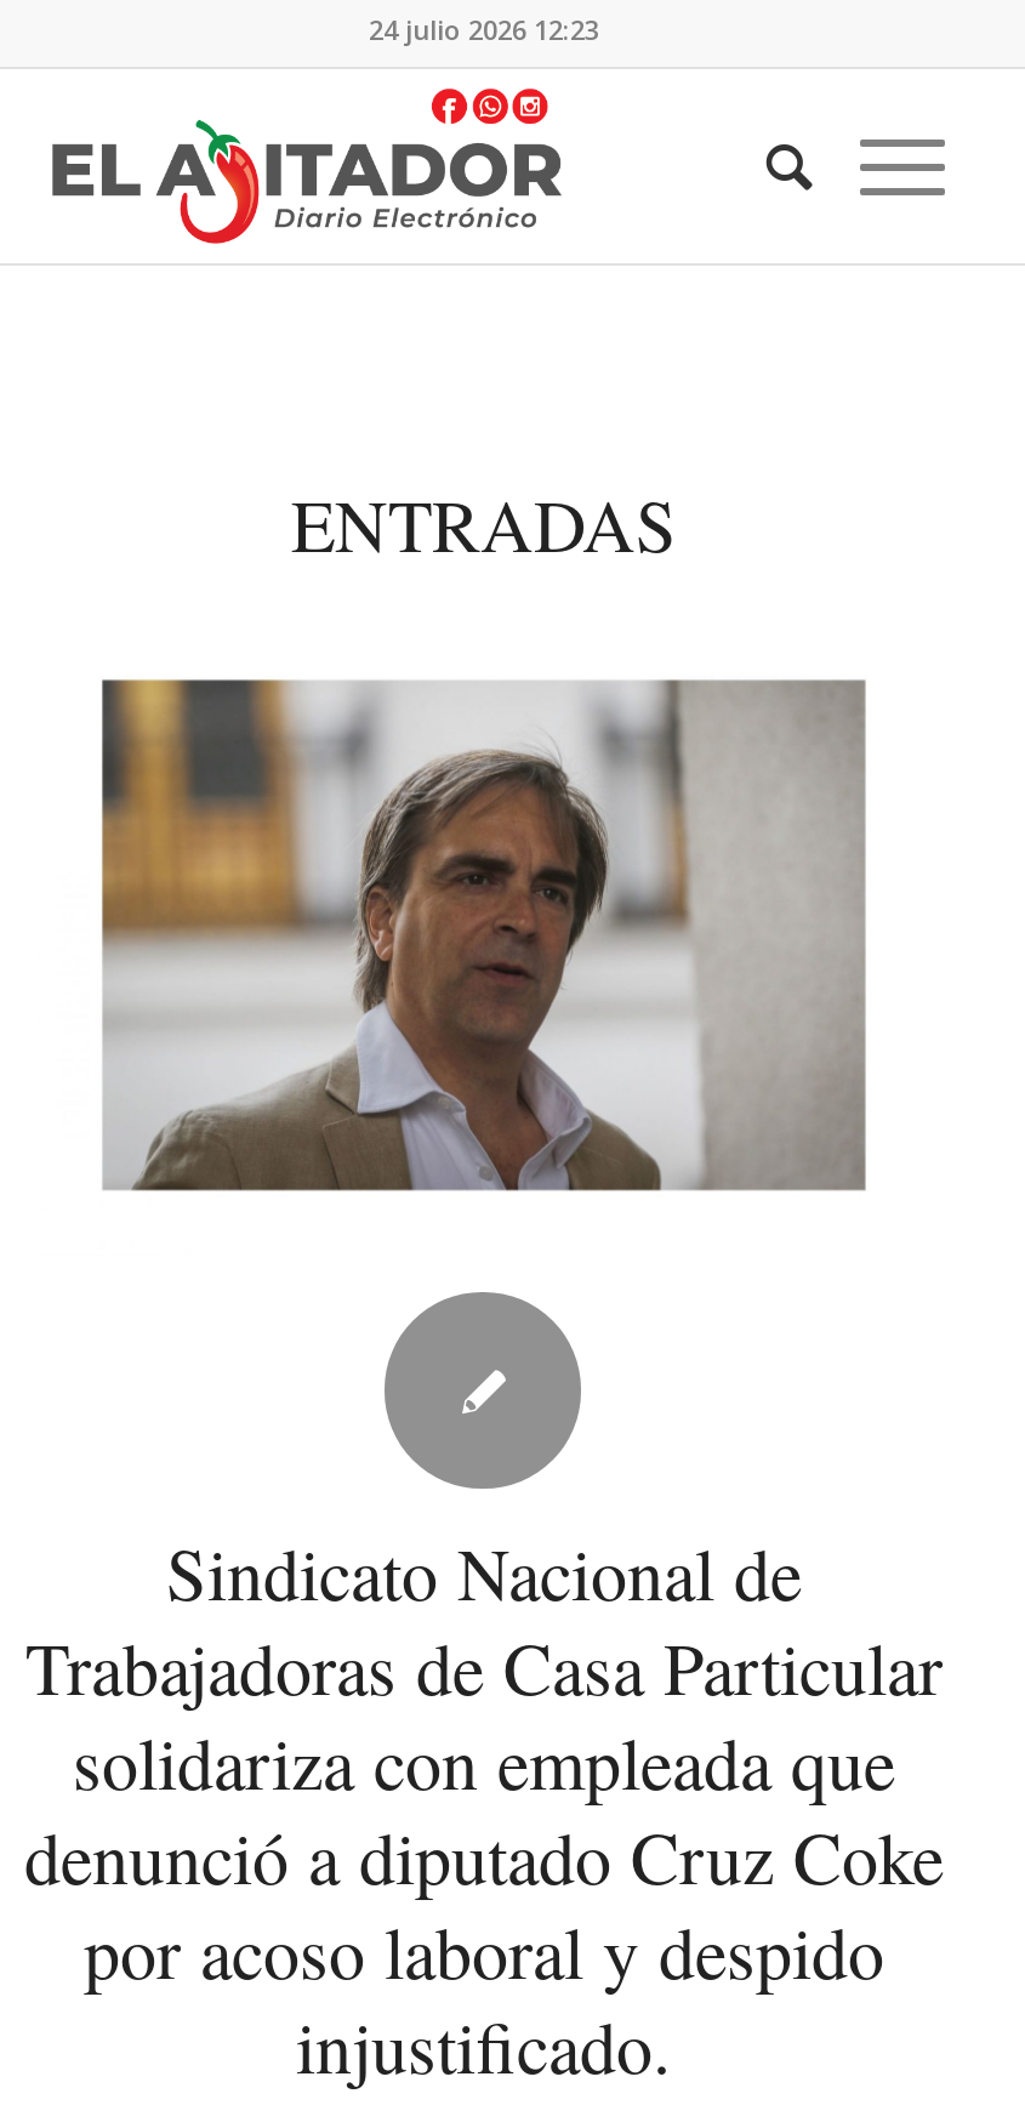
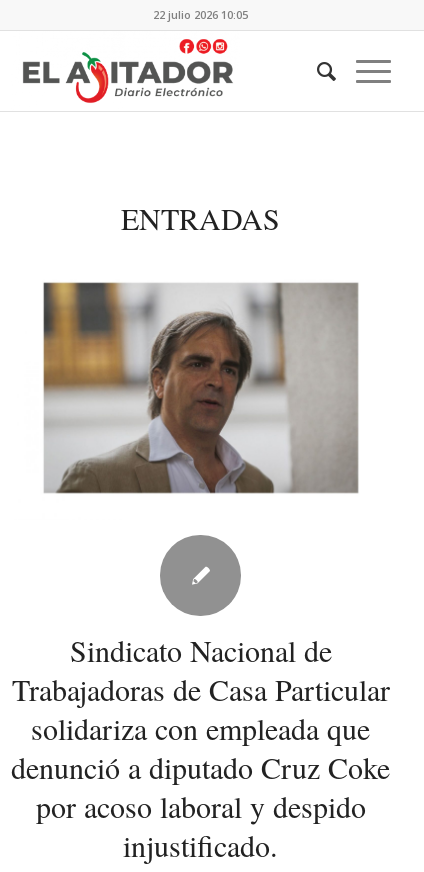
- 24 julio 2026 12:23
+ 22 julio 2026 10:05
